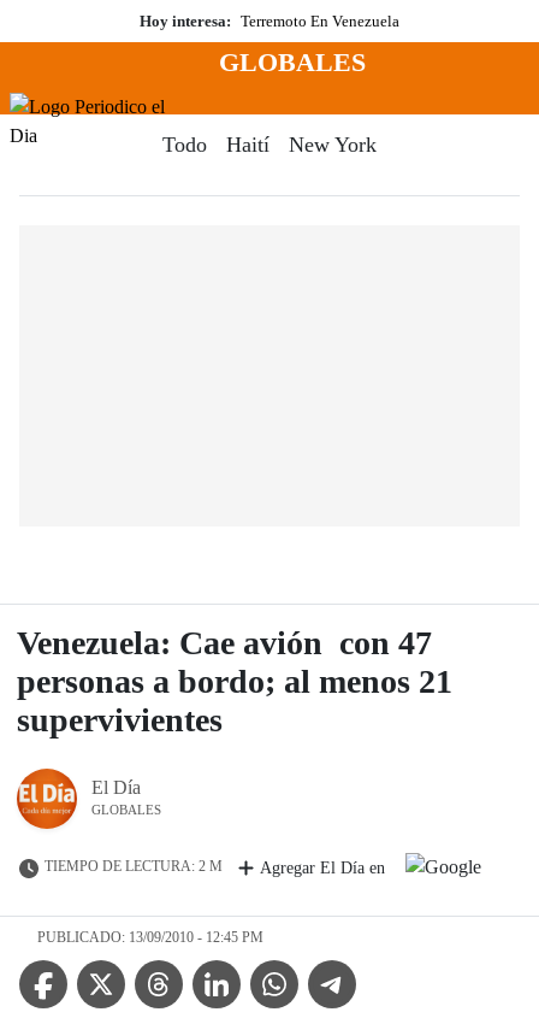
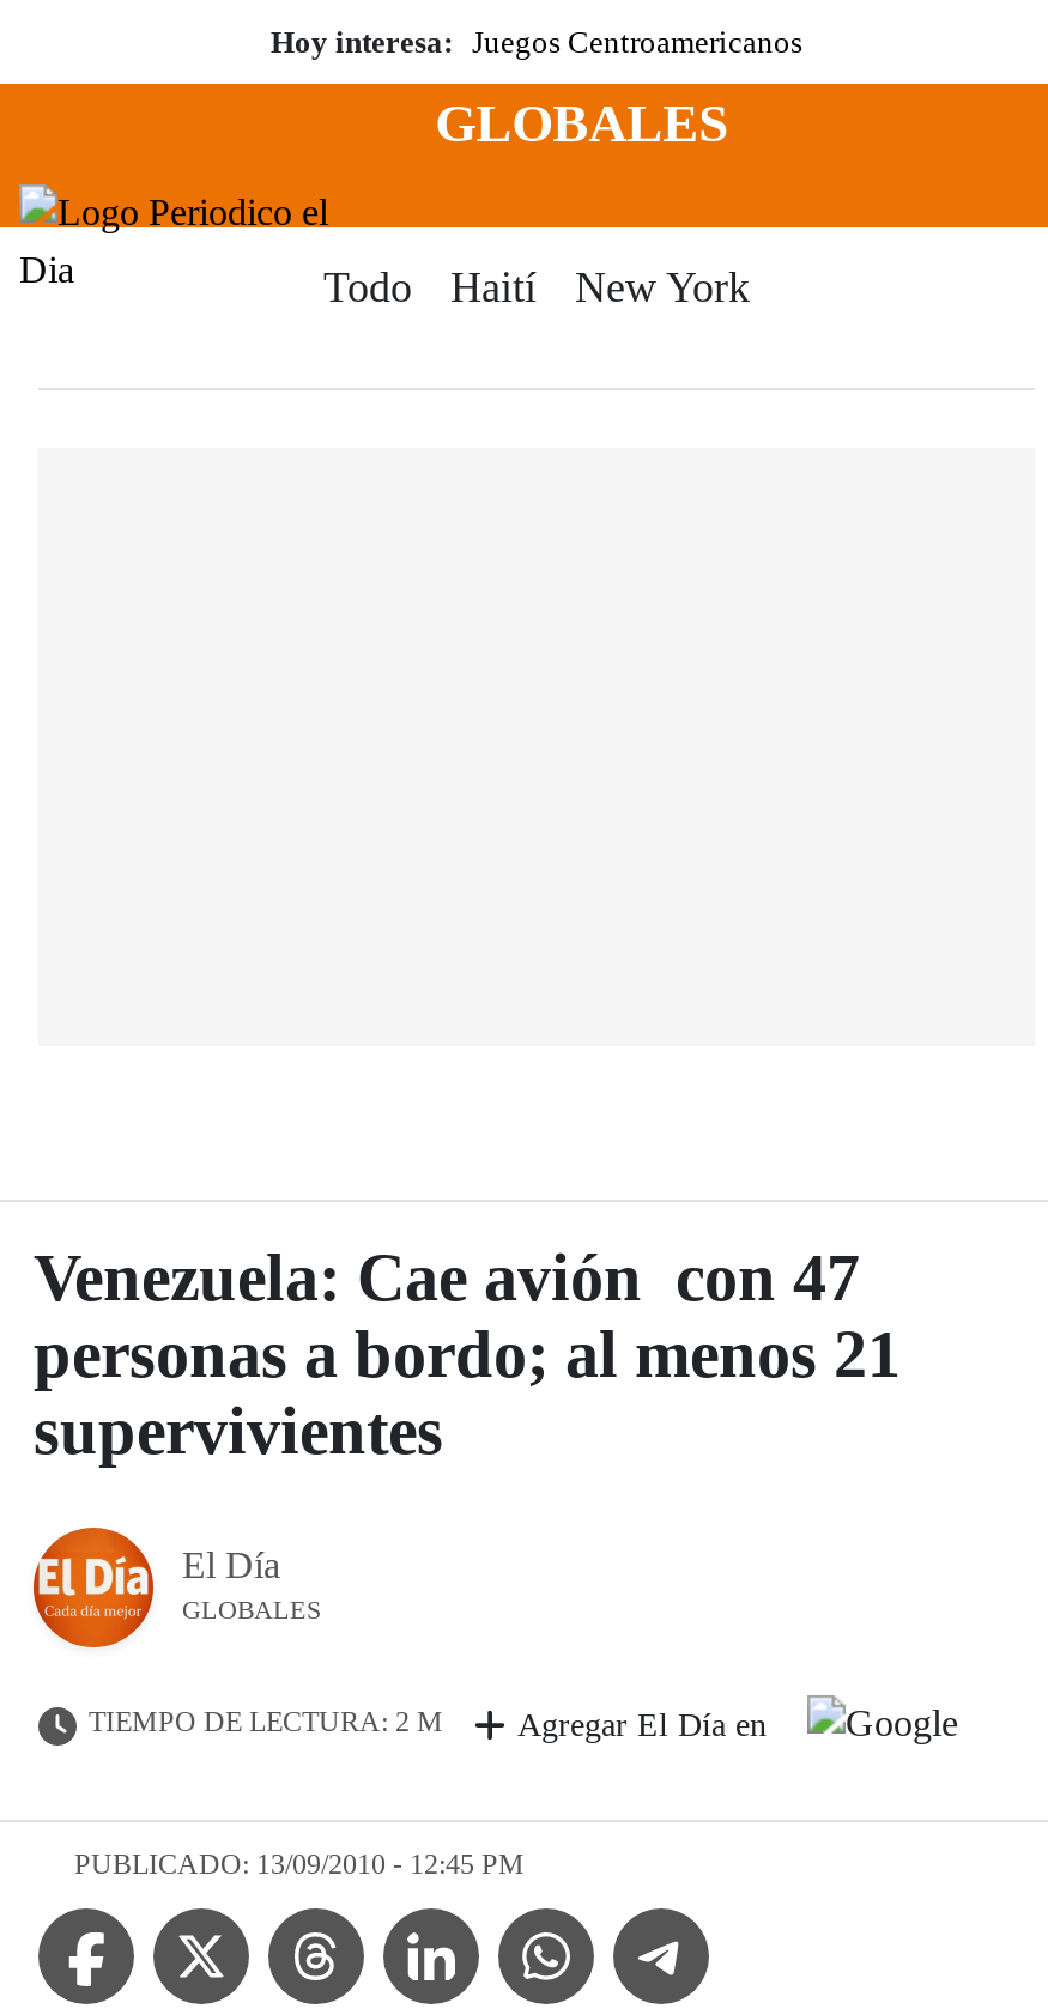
- Hoy interesa: Terremoto En Venezuela
+ Hoy interesa: Juegos Centroamericanos
